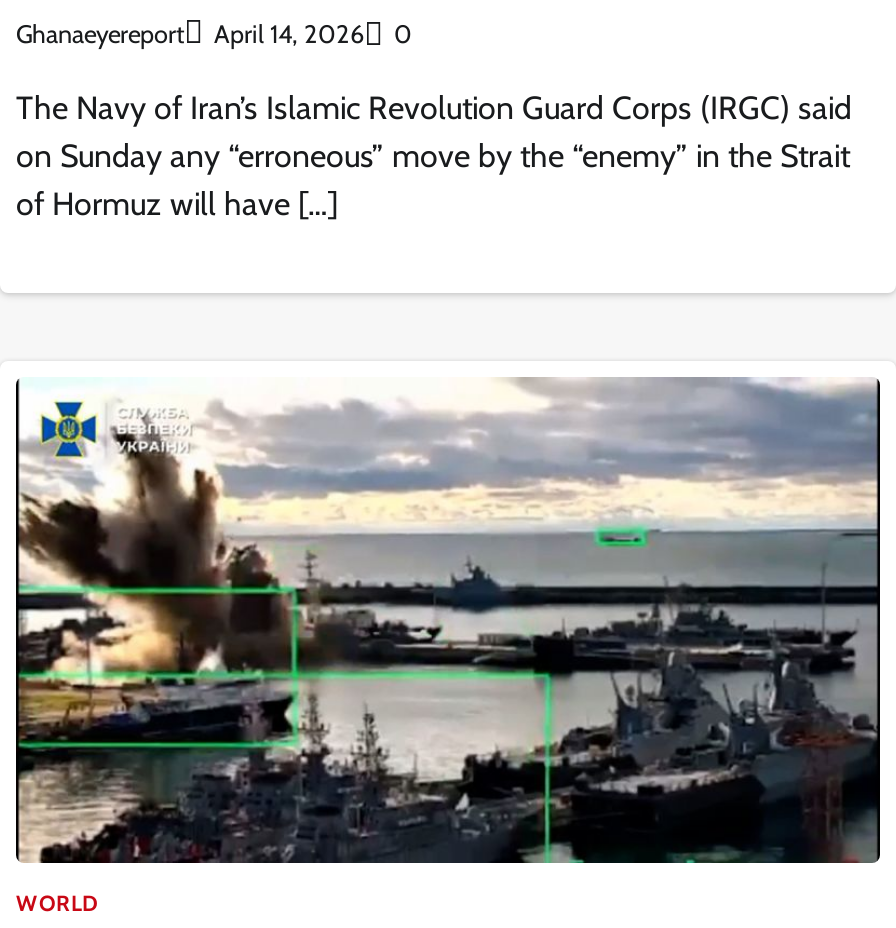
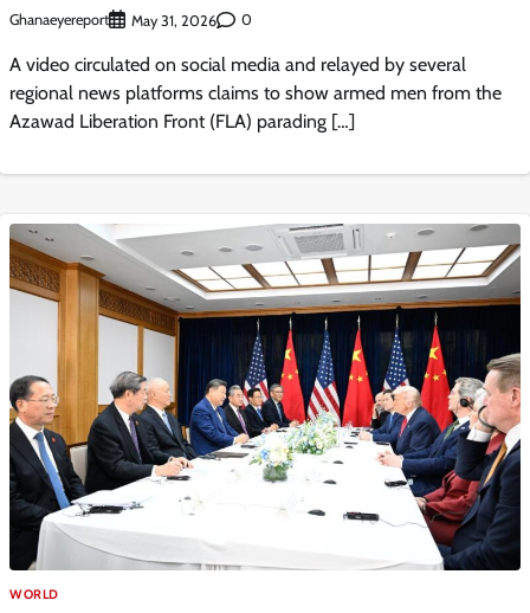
- April 14, 2026
+ May 31, 2026

- The Navy of Iran’s Islamic Revolution Guard Corps (IRGC) said
- on Sunday any “erroneous” move by the “enemy” in the Strait
- of Hormuz will have […]
+ A video circulated on social media and relayed by several
+ regional news platforms claims to show armed men from the
+ Azawad Liberation Front (FLA) parading […]

- [image]
+ [image]
